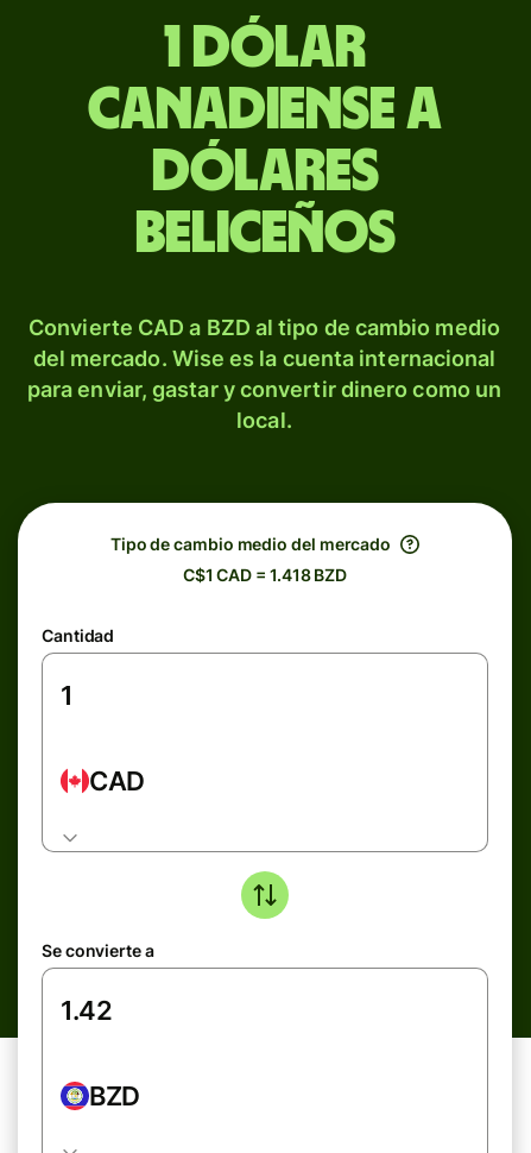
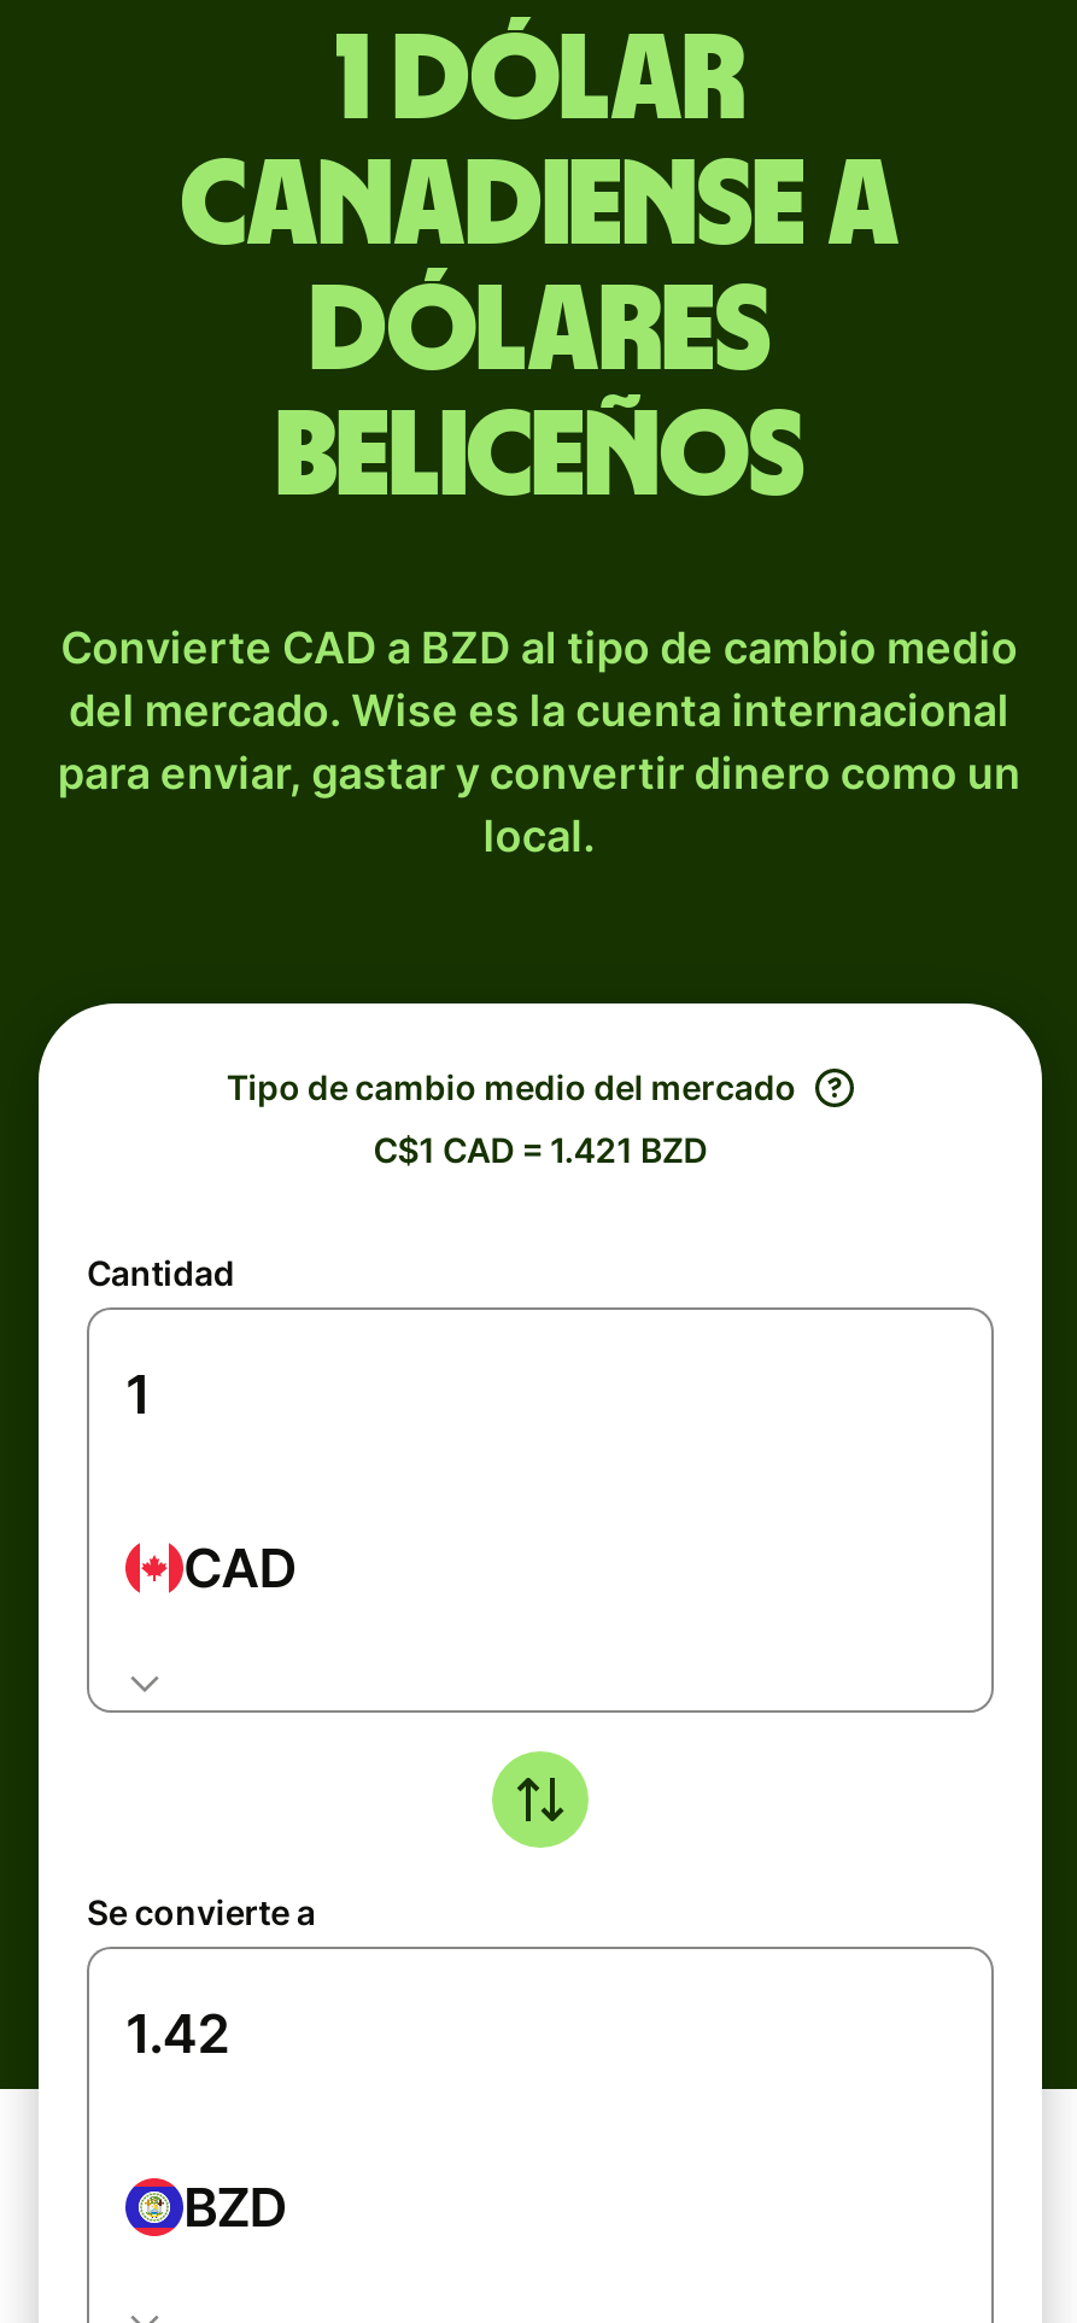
- C$1 CAD = 1.418 BZD
+ C$1 CAD = 1.421 BZD
